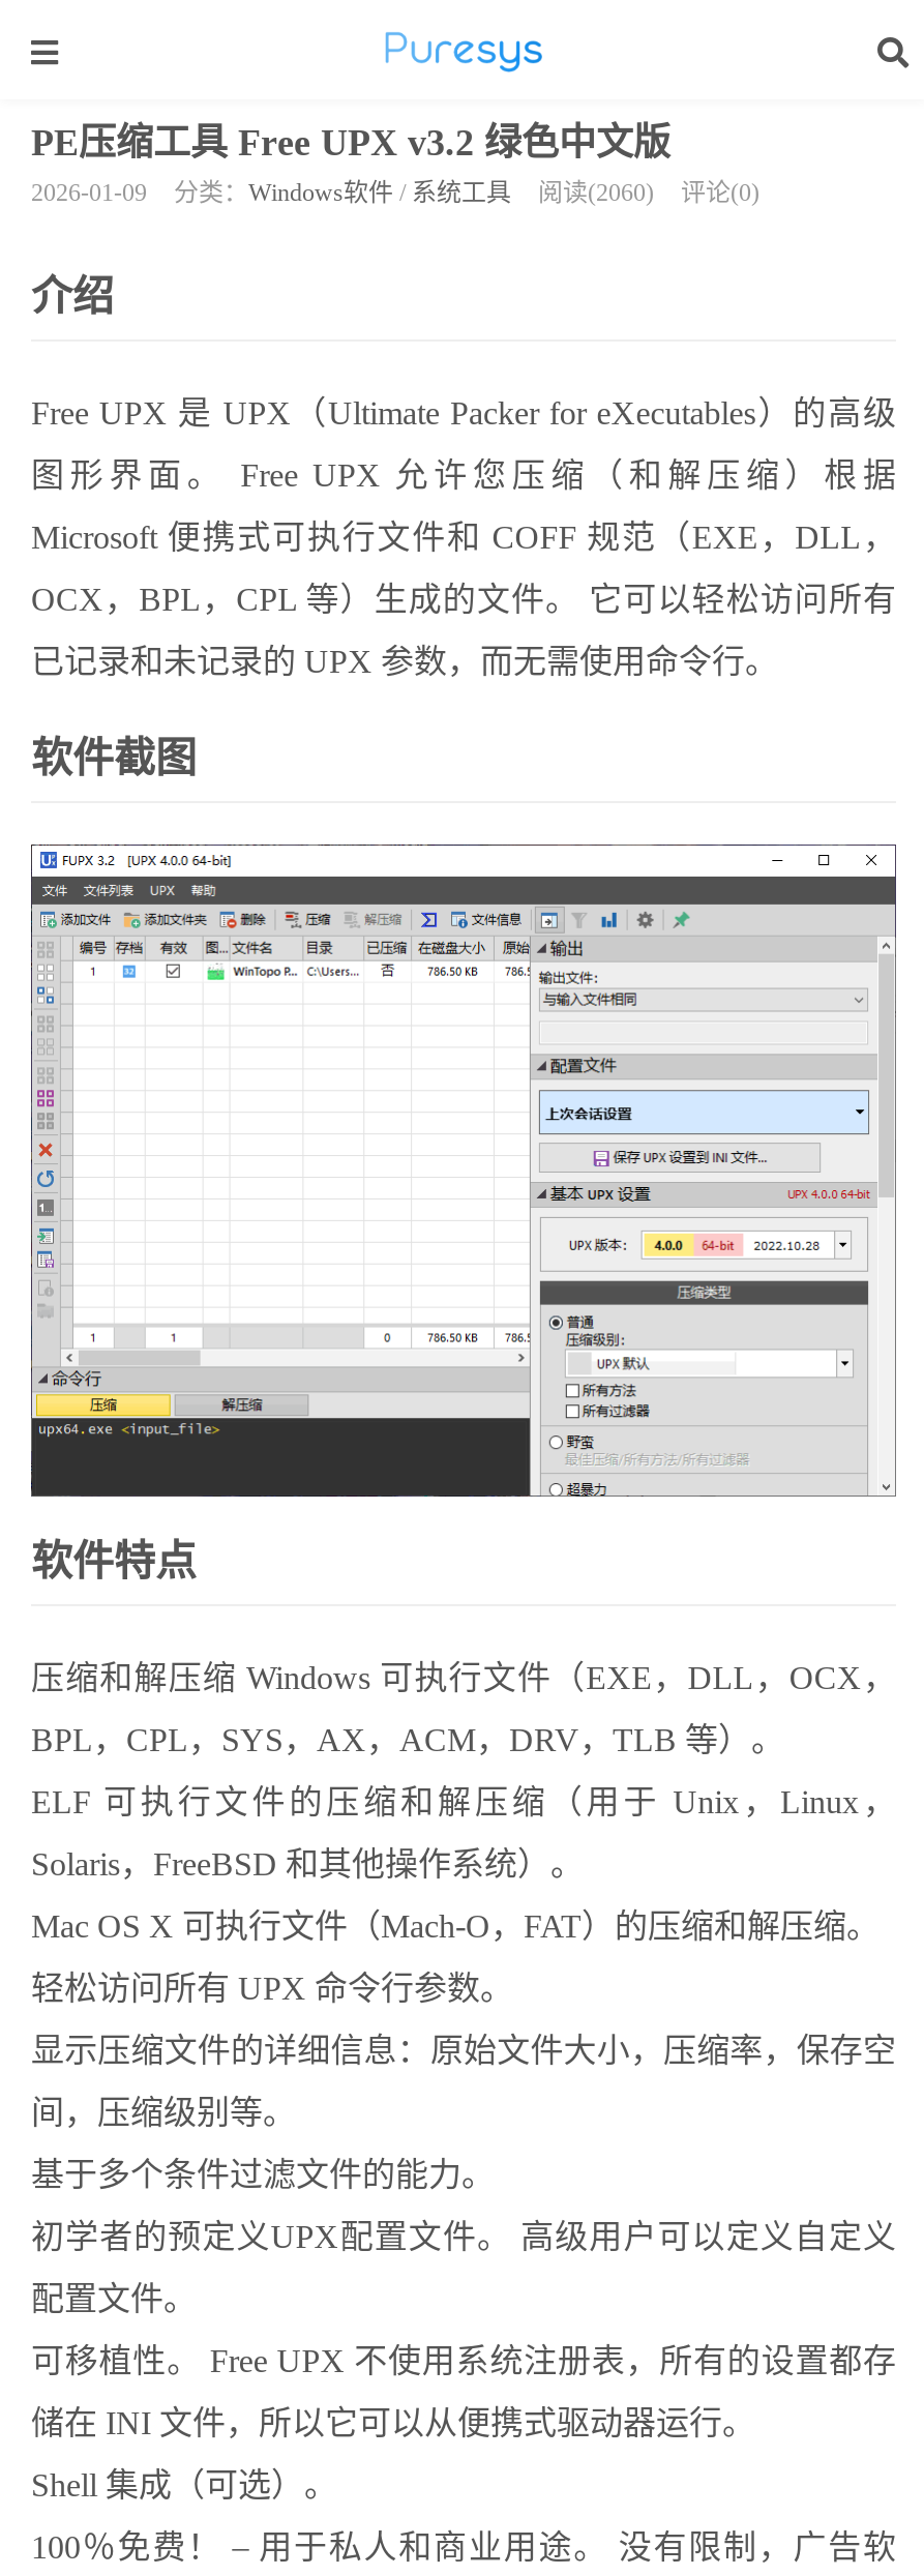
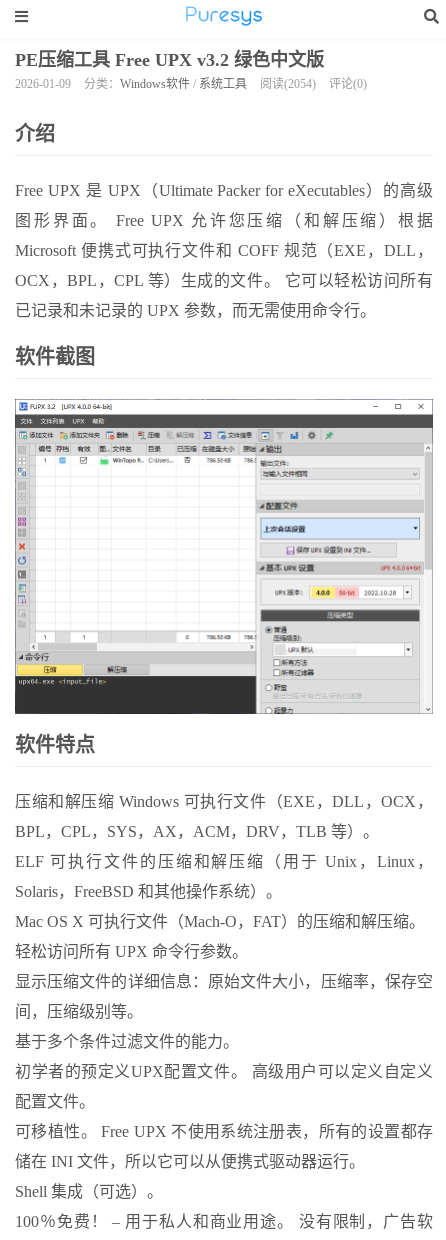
- 2026-01-09 分类：Windows软件/系统工具 阅读(2060) 评论(0)
+ 2026-01-09 分类：Windows软件/系统工具 阅读(2054) 评论(0)
